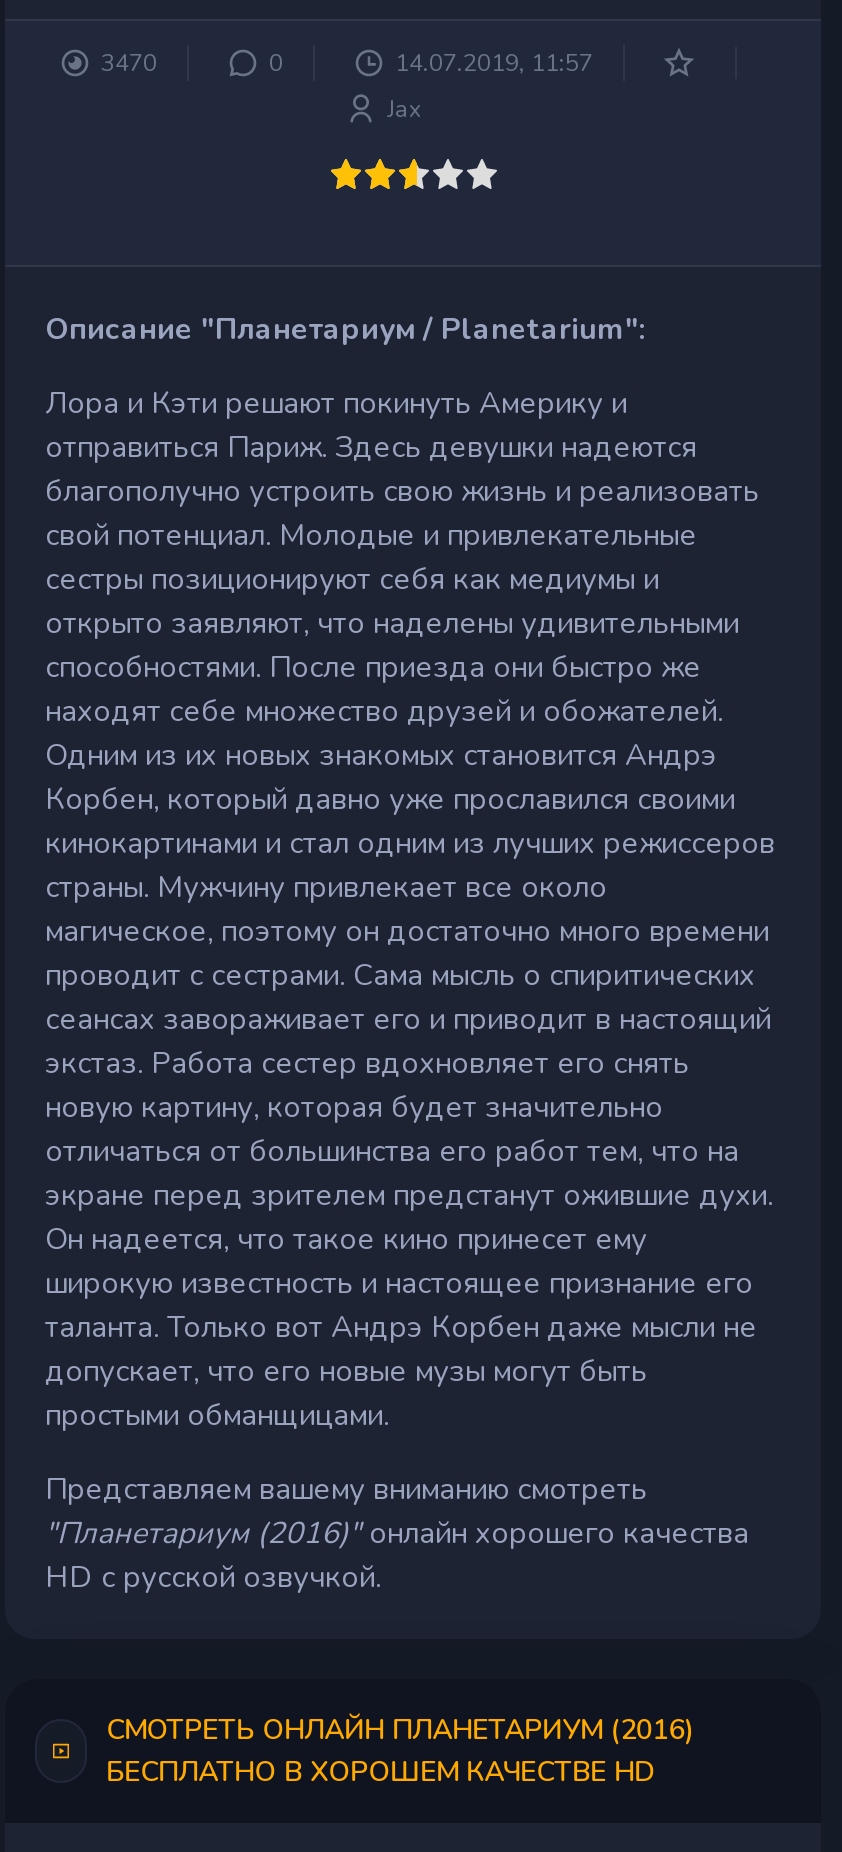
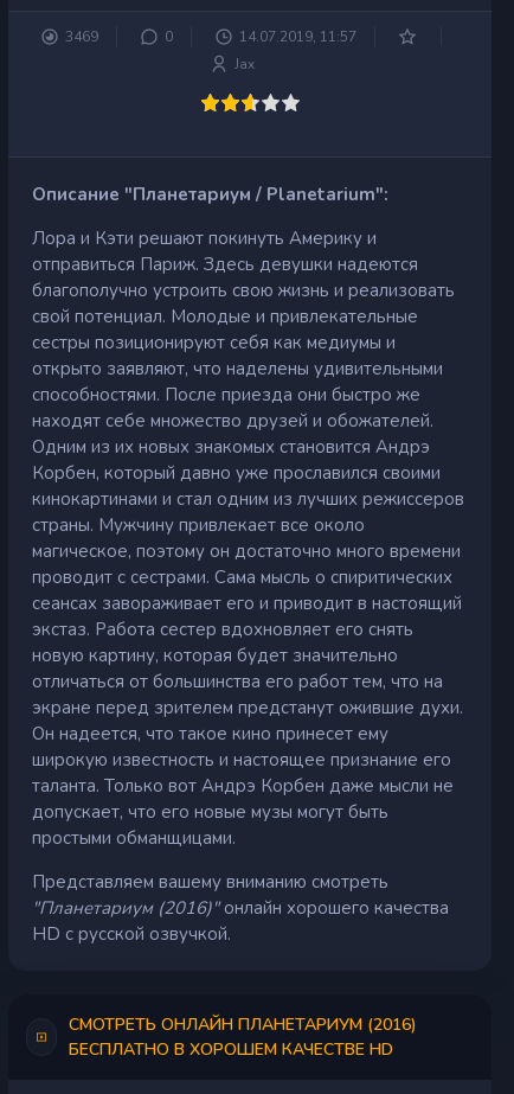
- 3470
+ 3469
